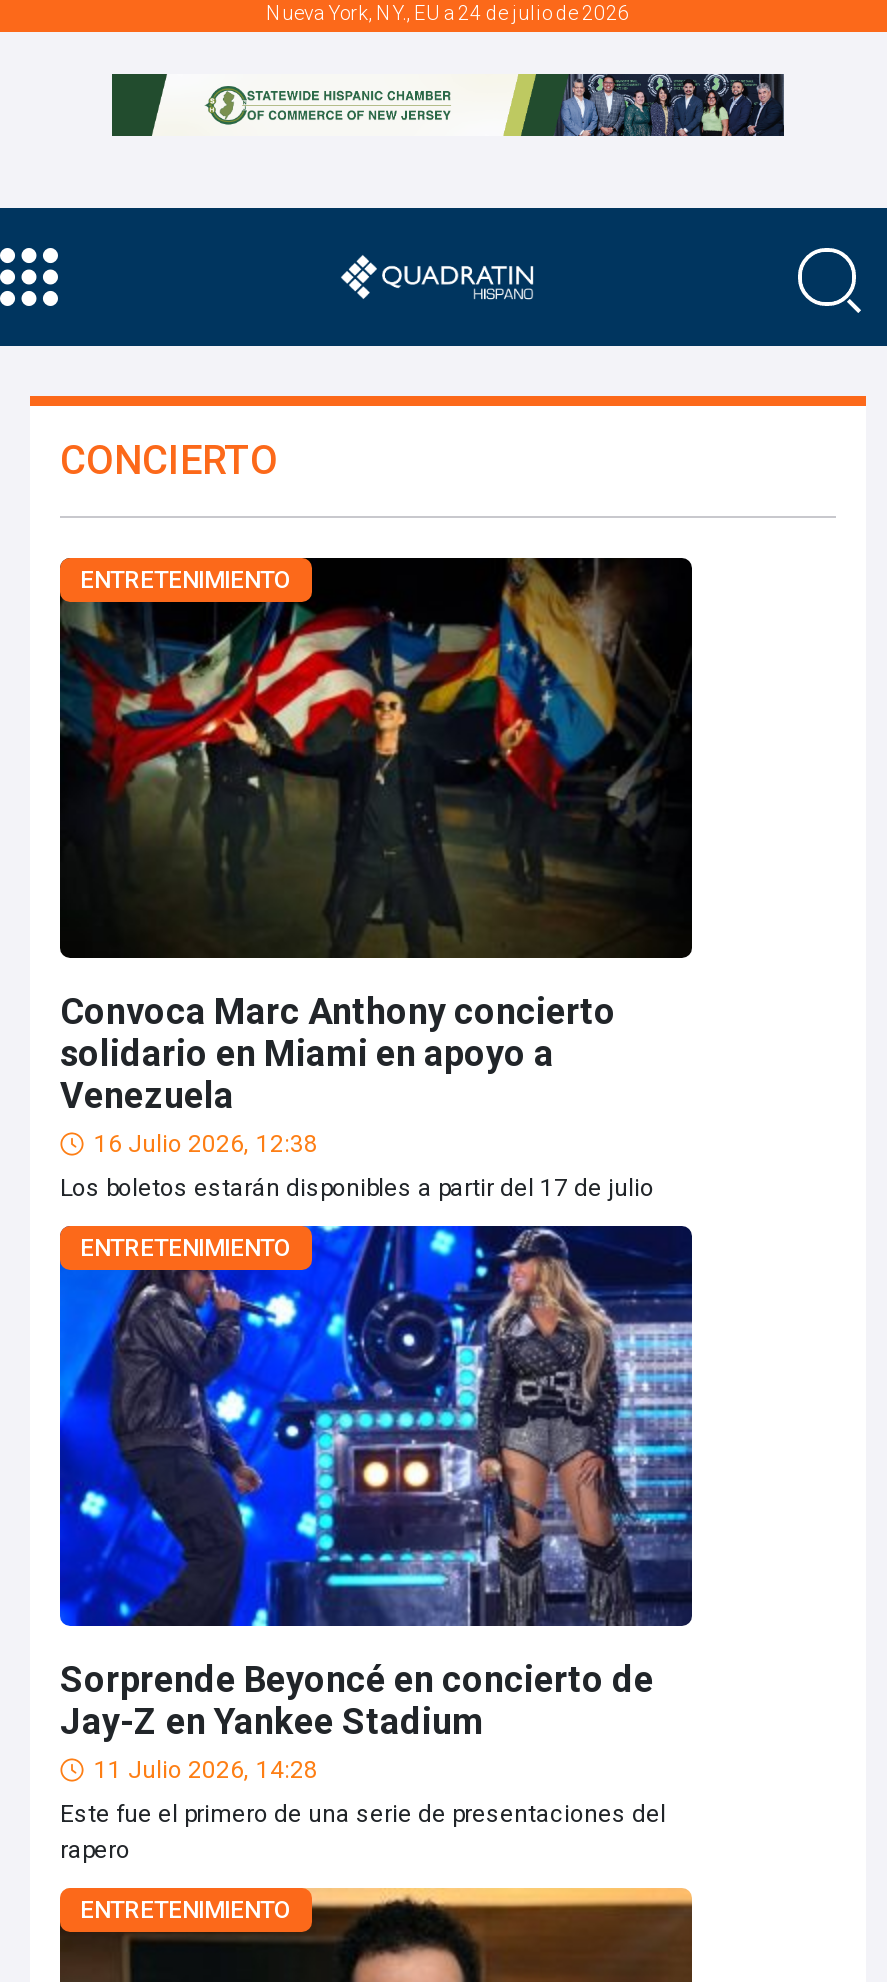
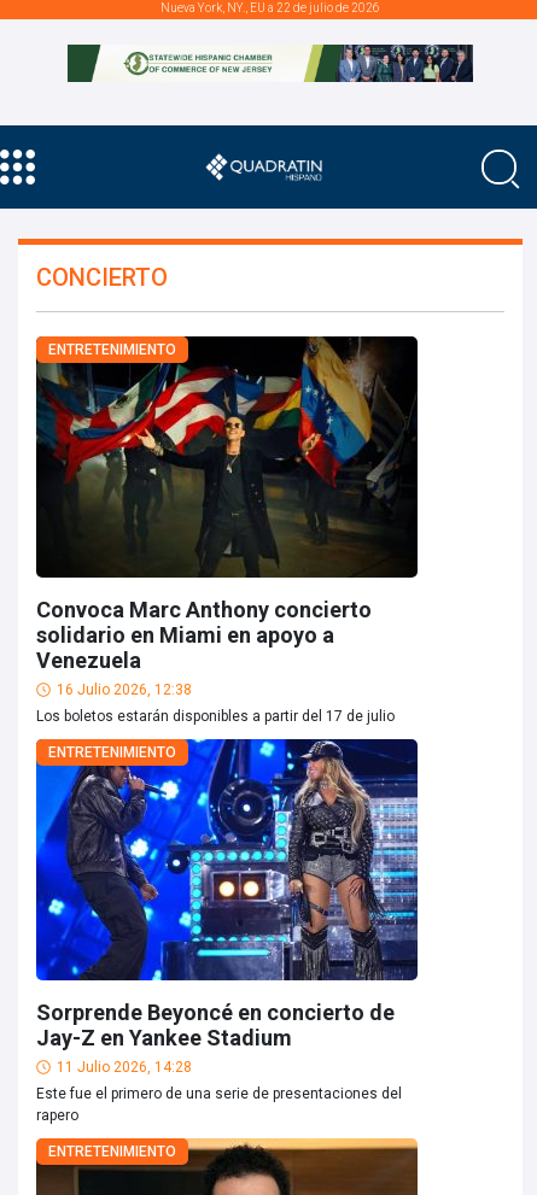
- Nueva York, NY., EU a 24 de julio de 2026
+ Nueva York, NY., EU a 22 de julio de 2026
